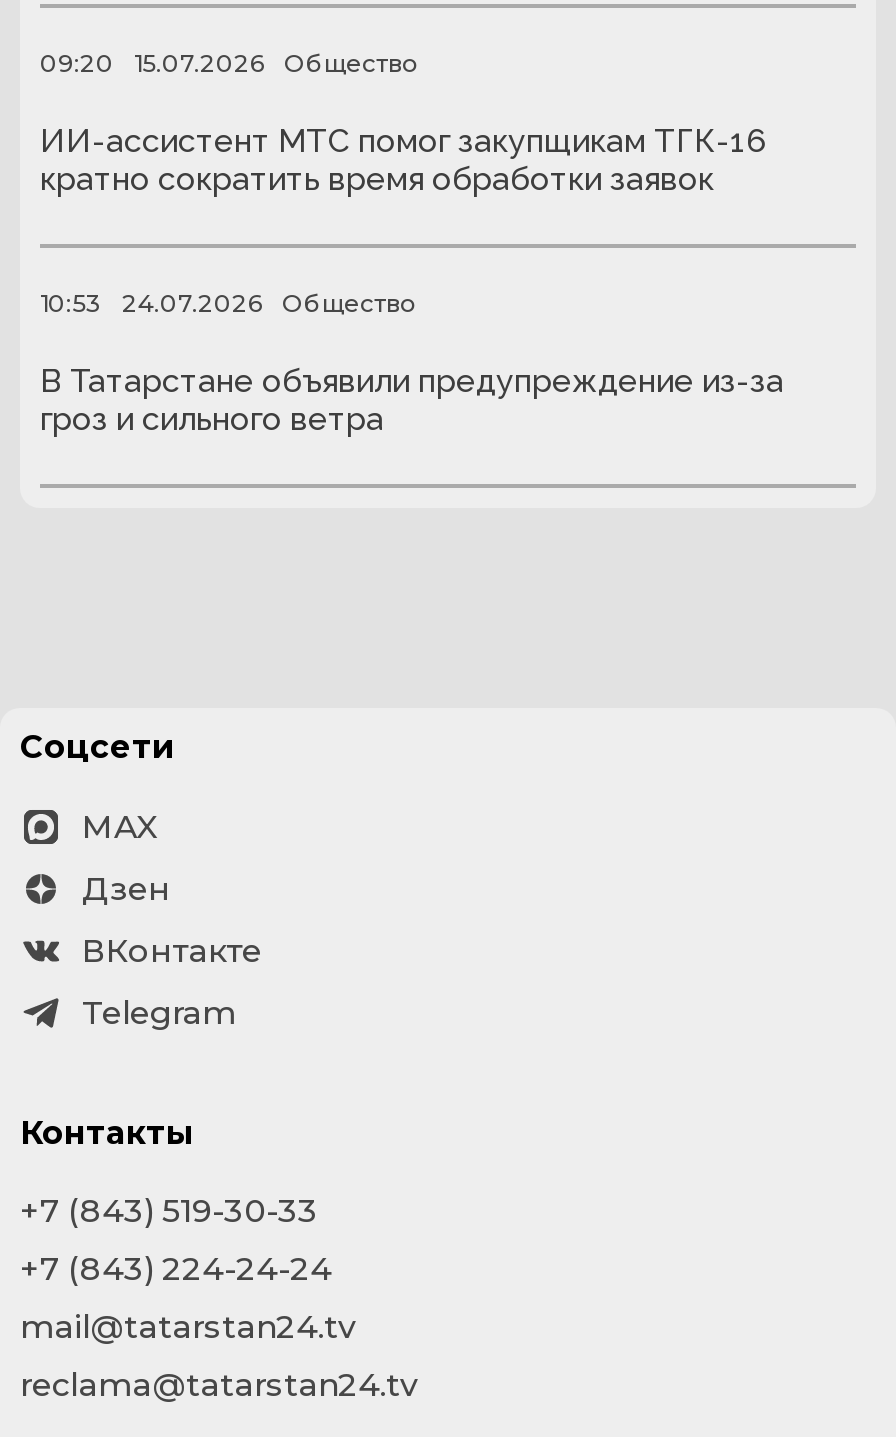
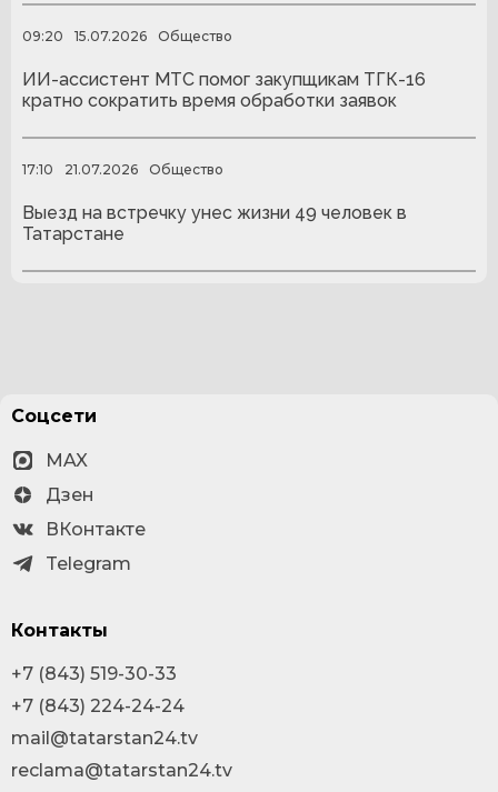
- 10:53
+ 17:10

- 24.07.2026
+ 21.07.2026

- В Татарстане объявили предупреждение из-за
- гроз и сильного ветра
+ Выезд на встречку унес жизни 49 человек в
+ Татарстане
